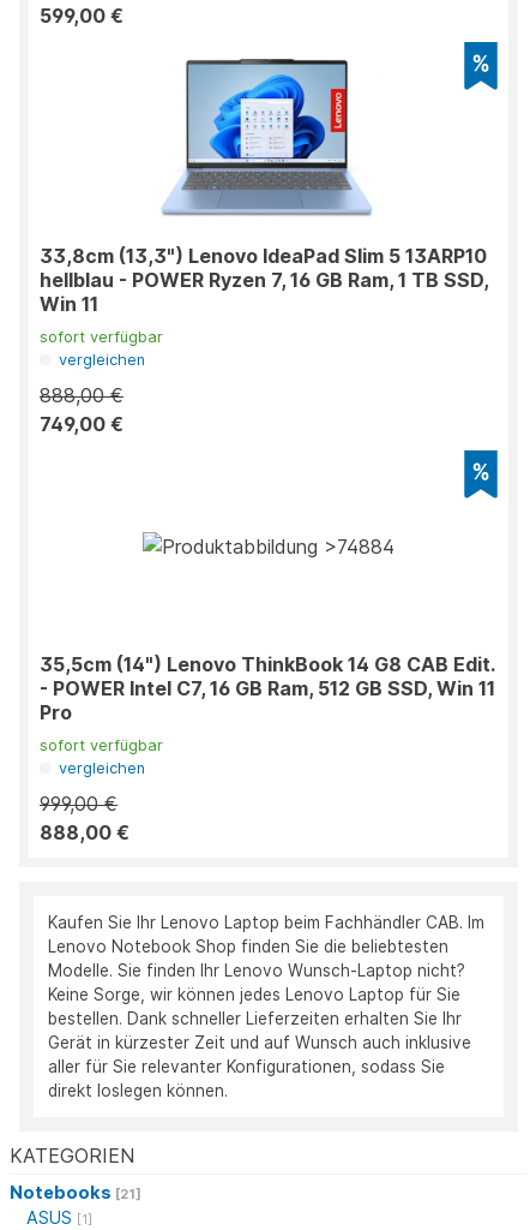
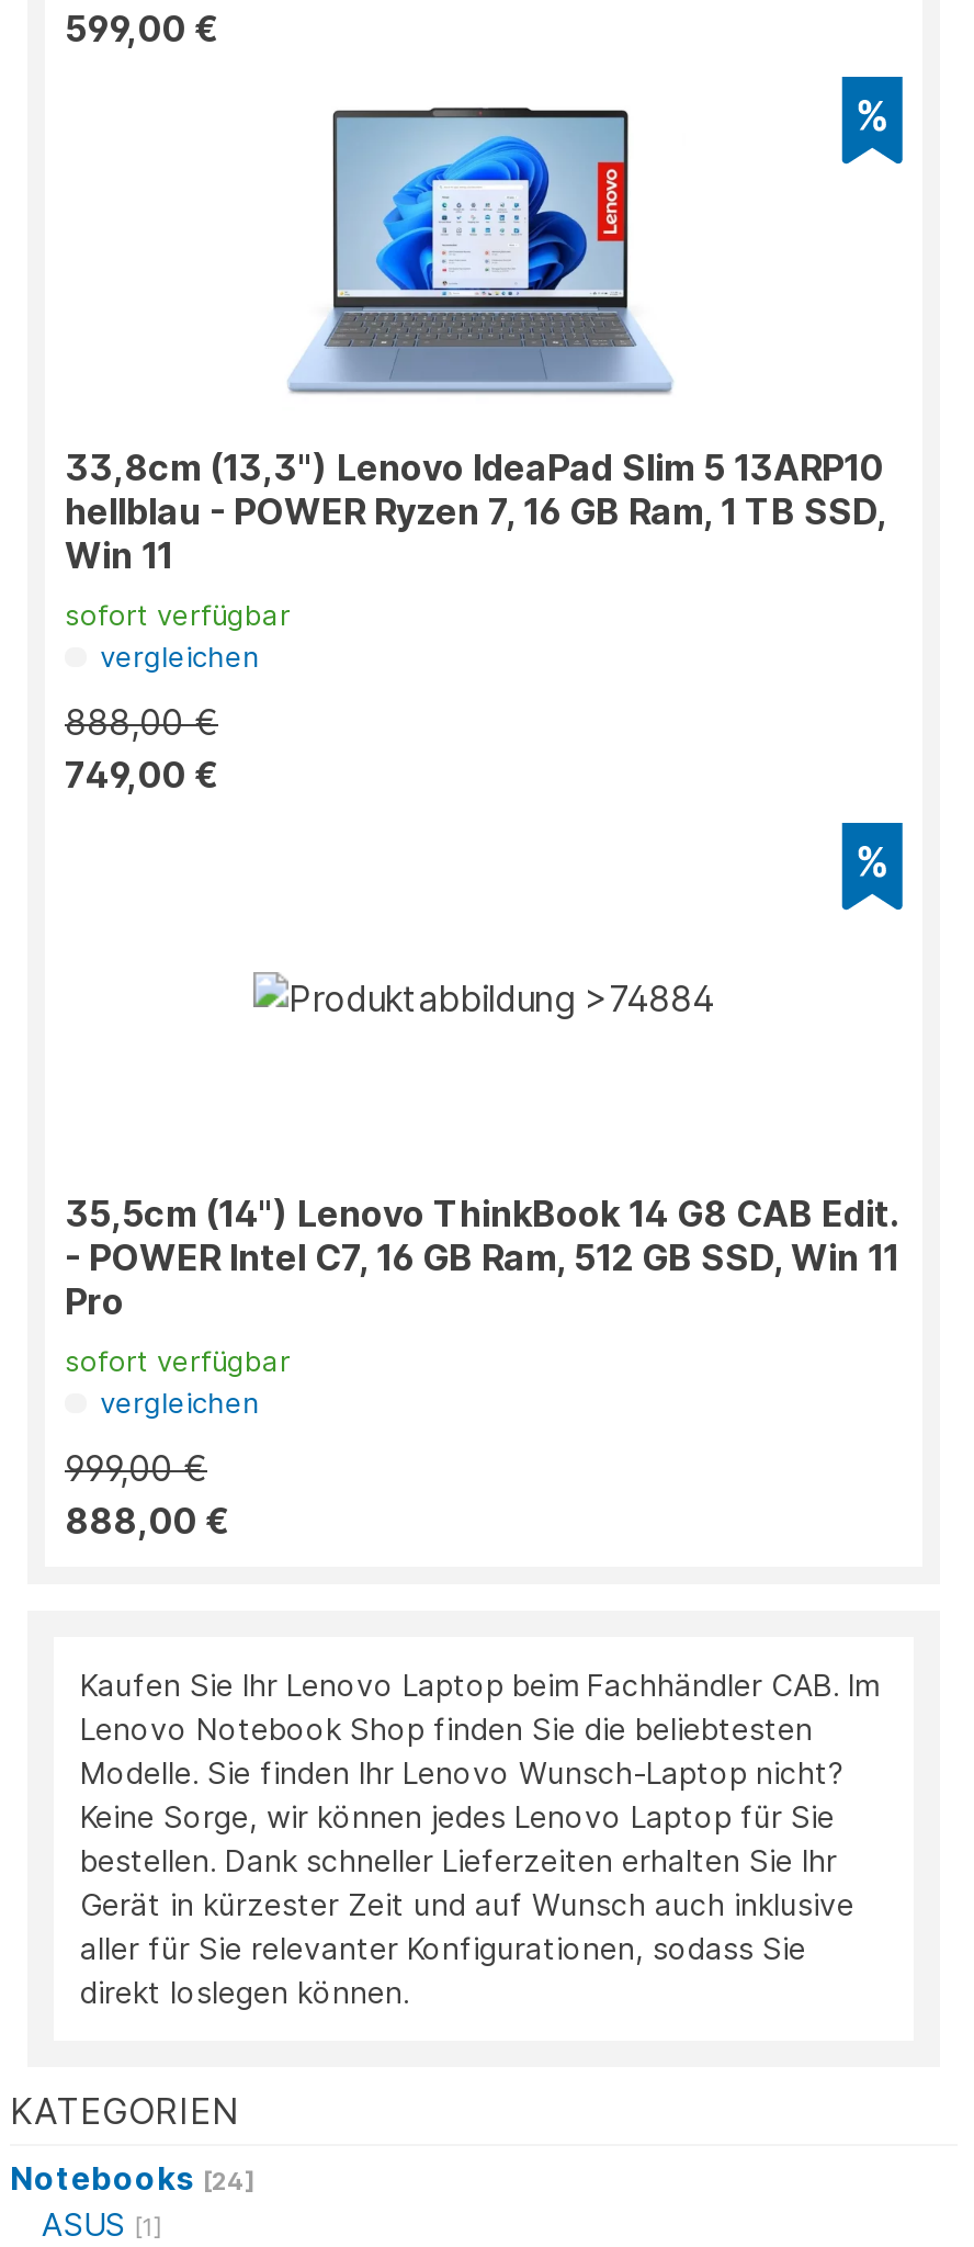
- Notebooks [21]
+ Notebooks [24]
